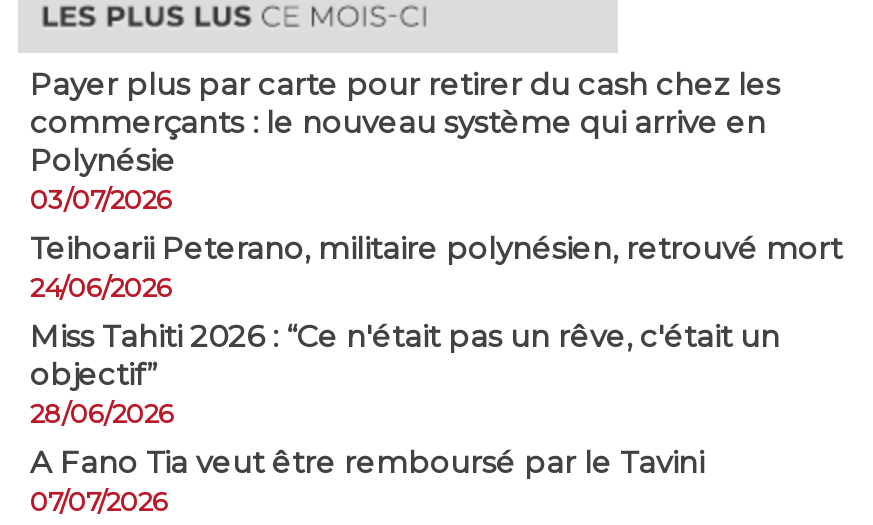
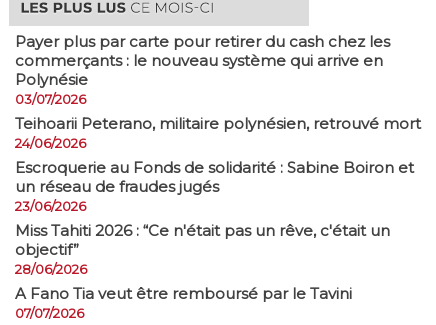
+ Escroquerie au Fonds de solidarité : Sabine Boiron et
+ un réseau de fraudes jugés
+ 23/06/2026
